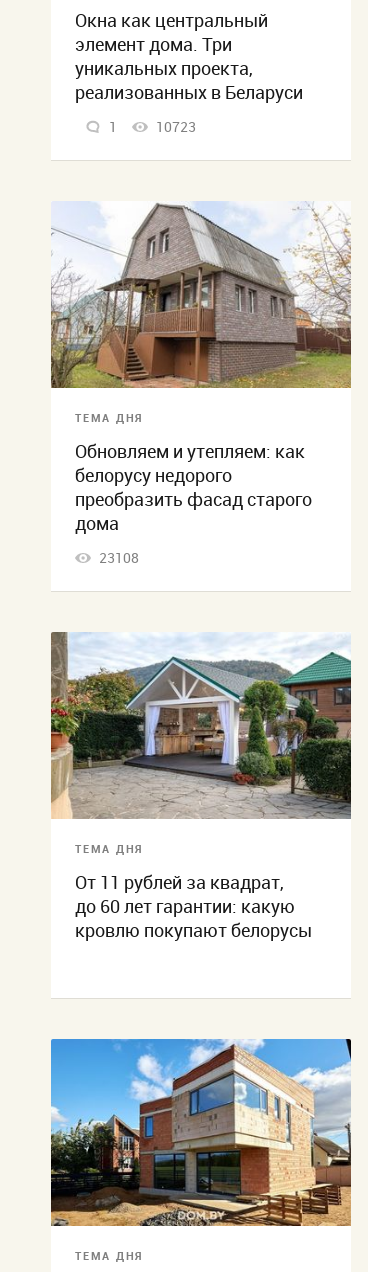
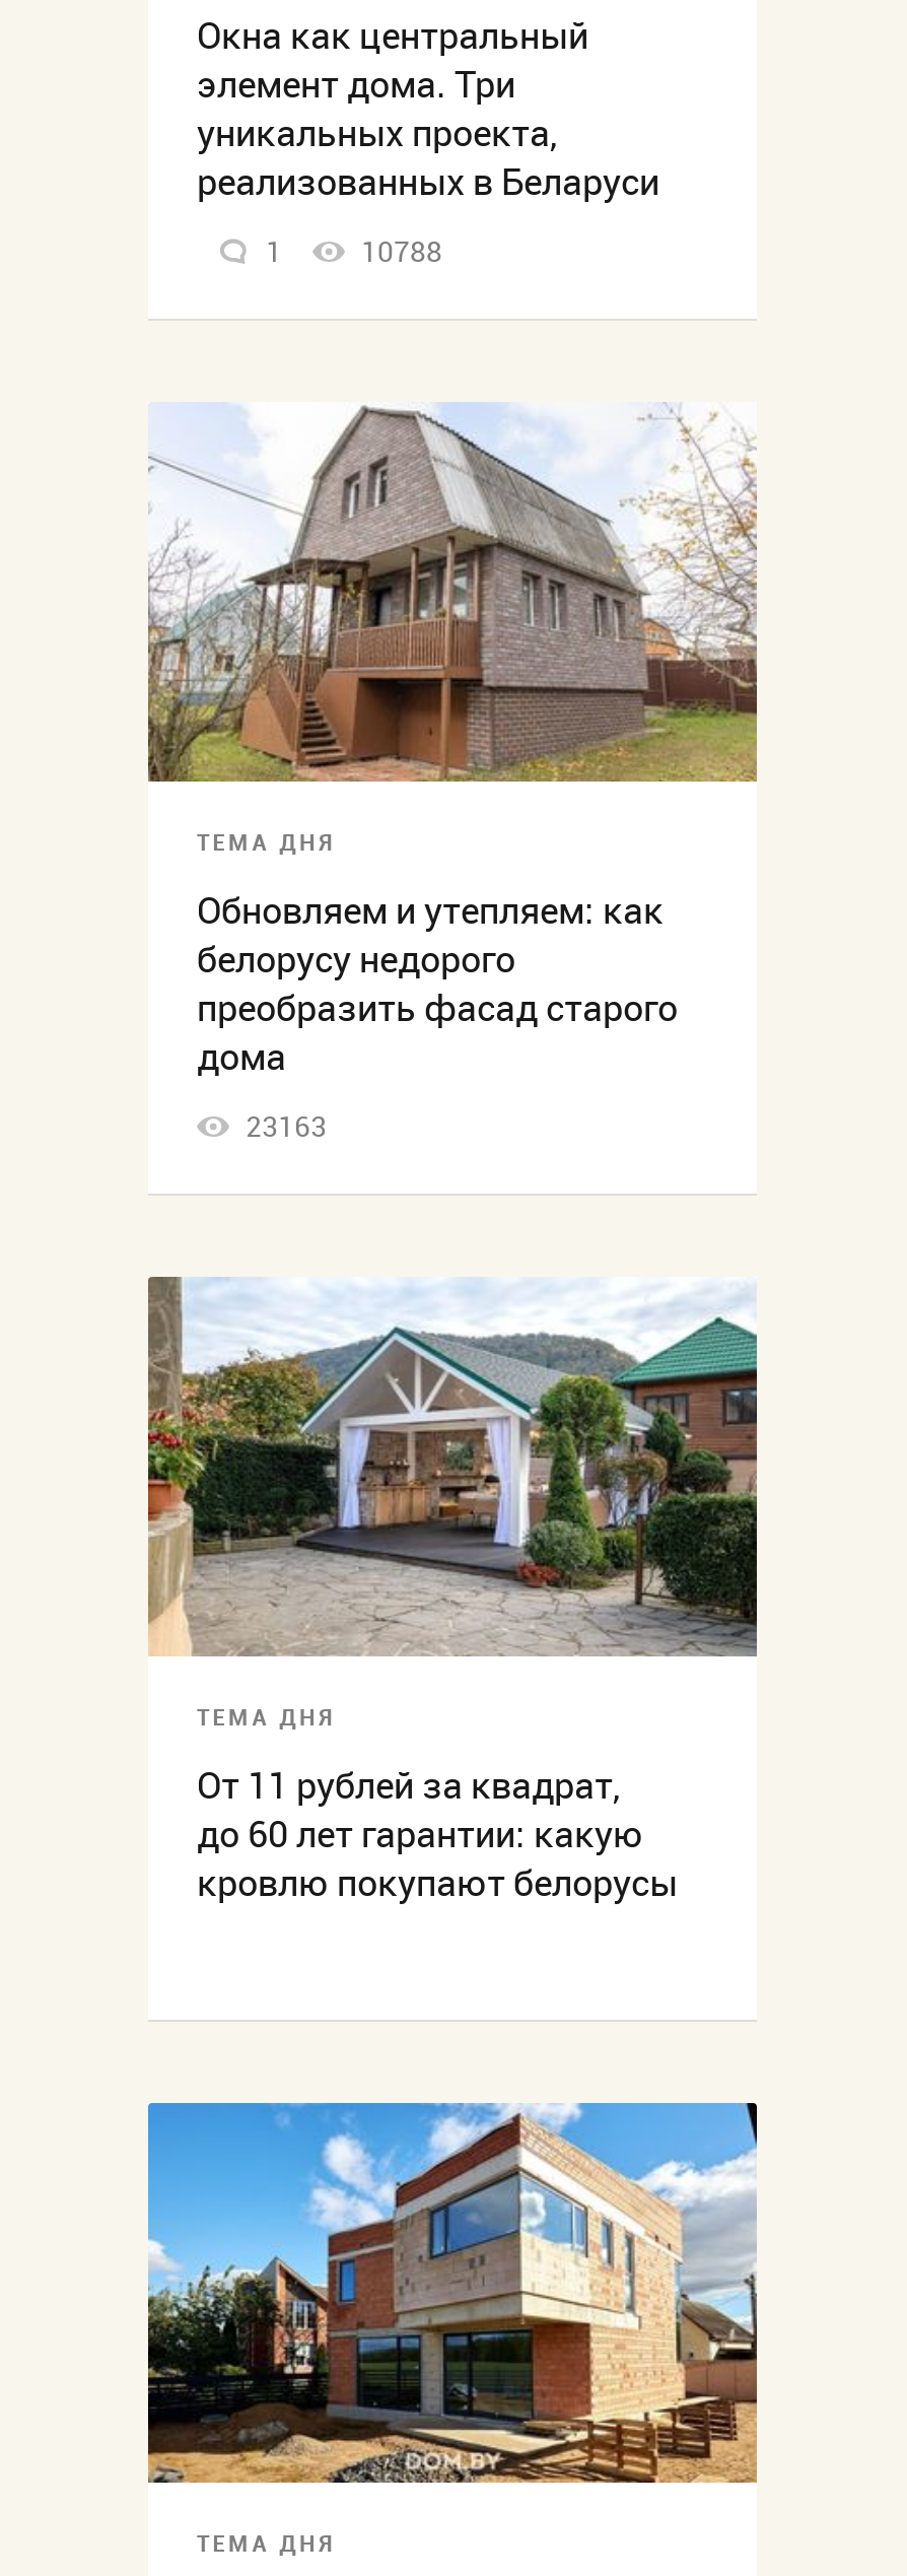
- 10723
+ 10788

- 23108
+ 23163
